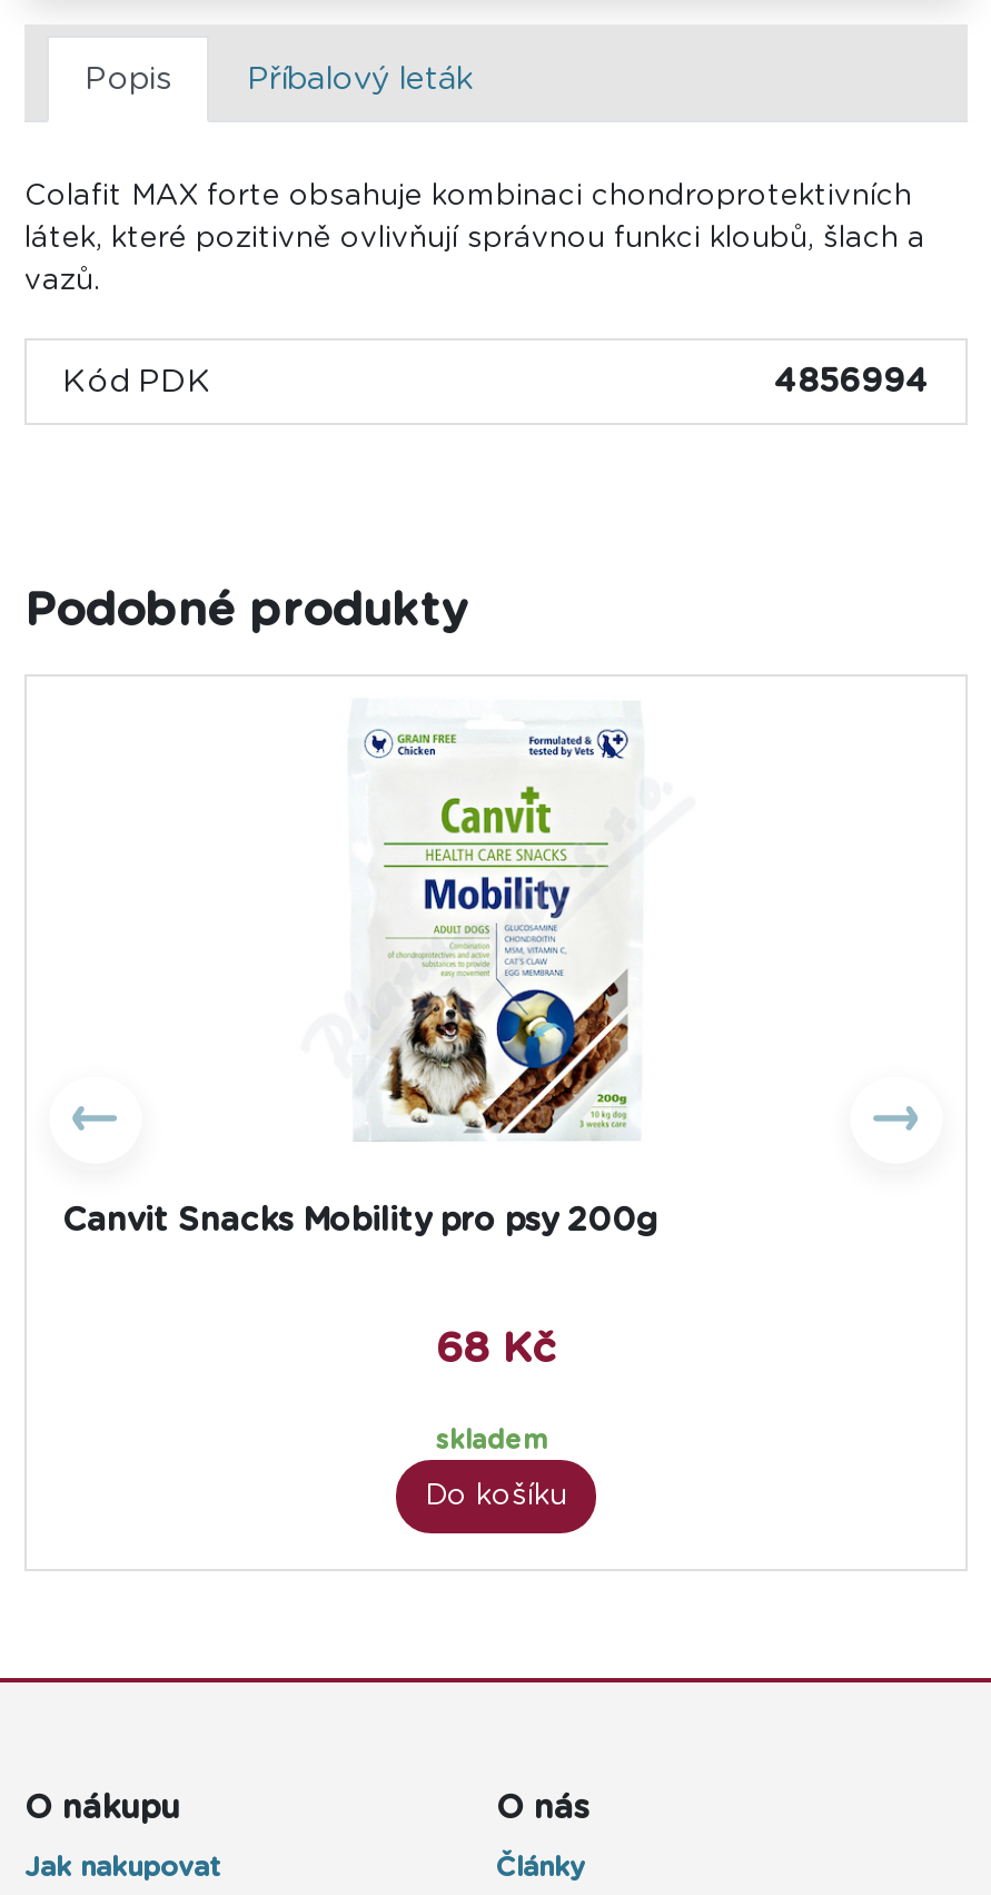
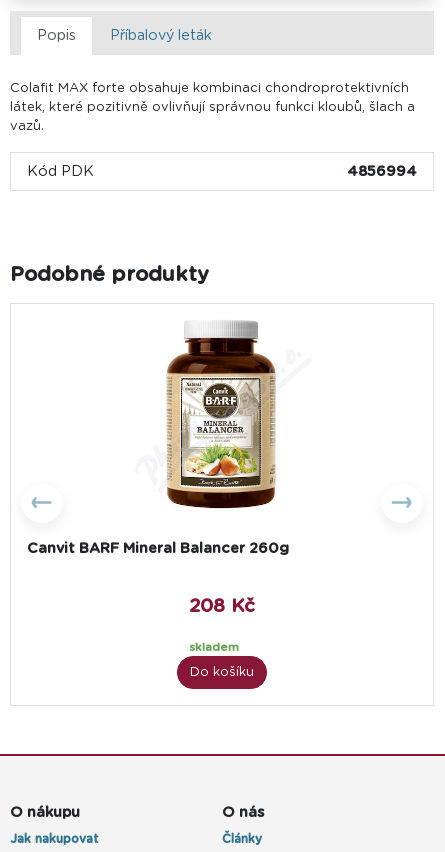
- [image]
- Canvit Snacks Mobility pro psy 200g
+ [image]
+ Canvit BARF Mineral Balancer 260g

- 68 Kč
+ 208 Kč
